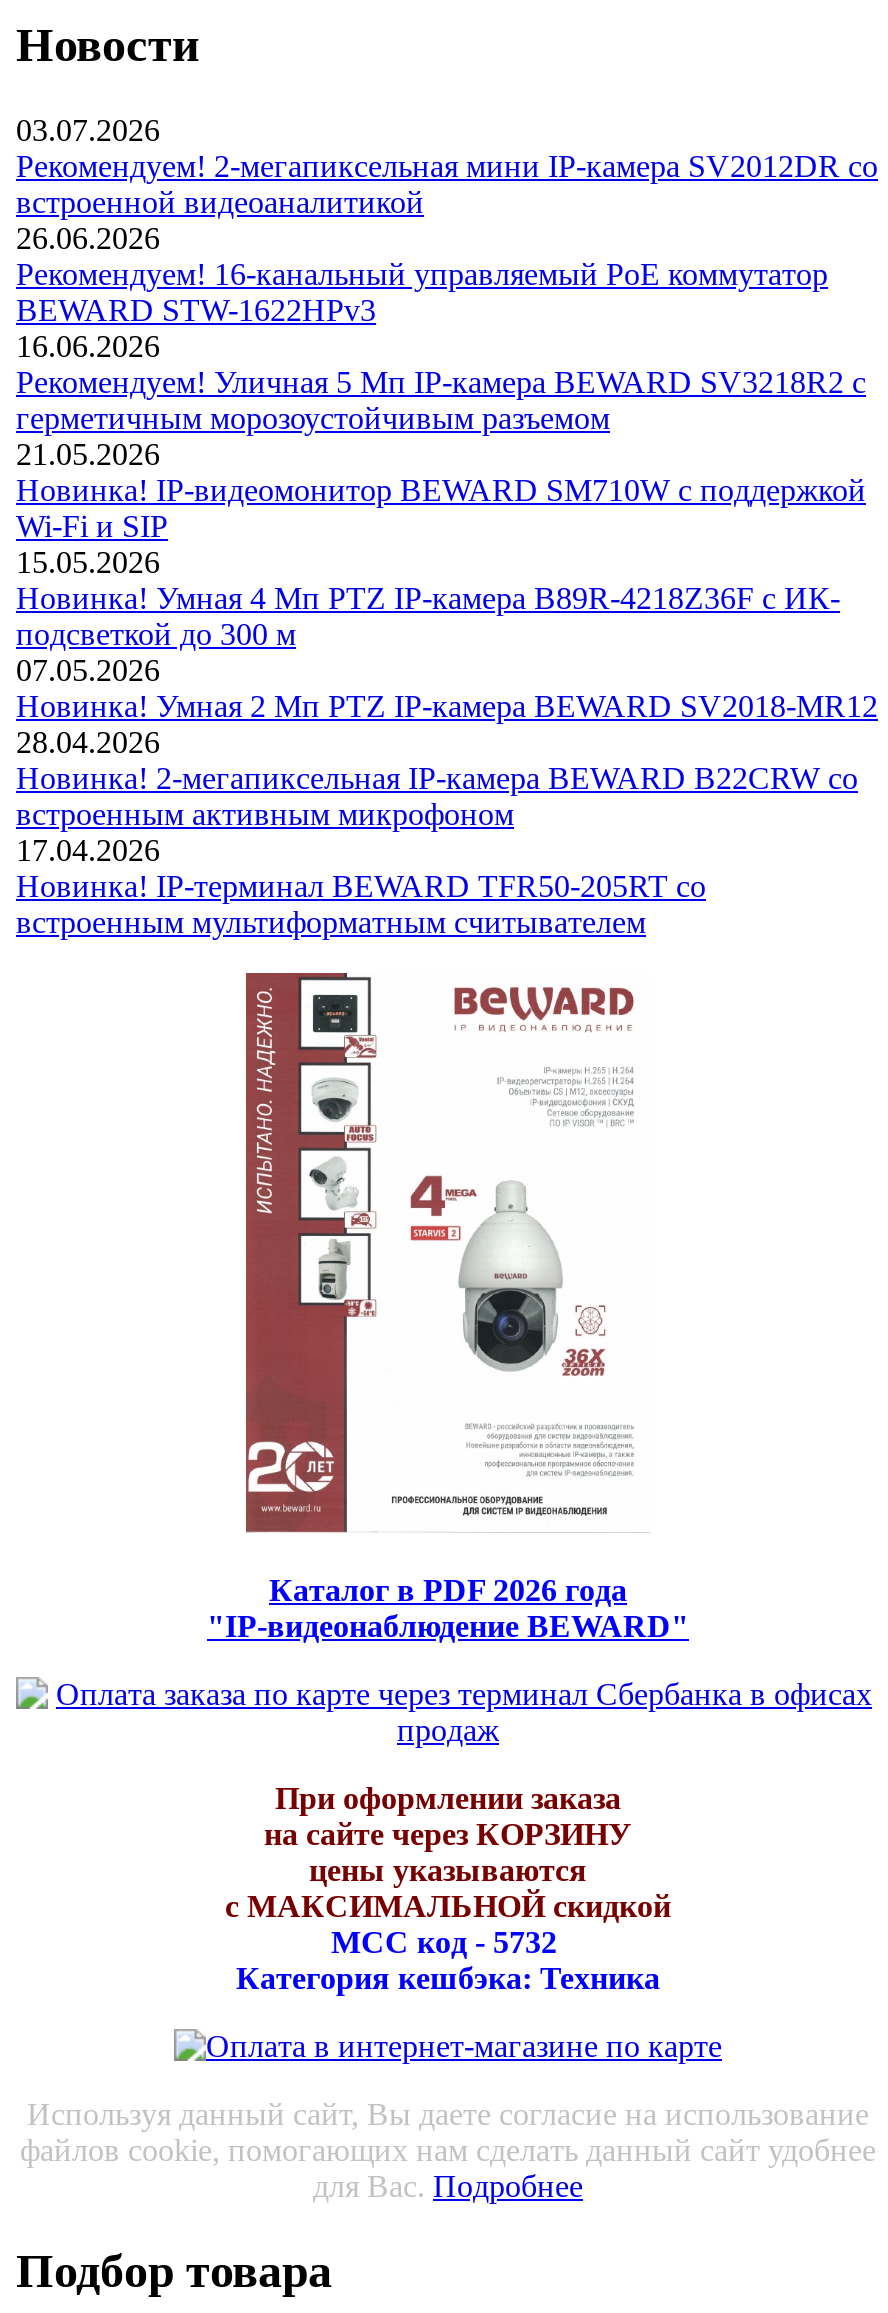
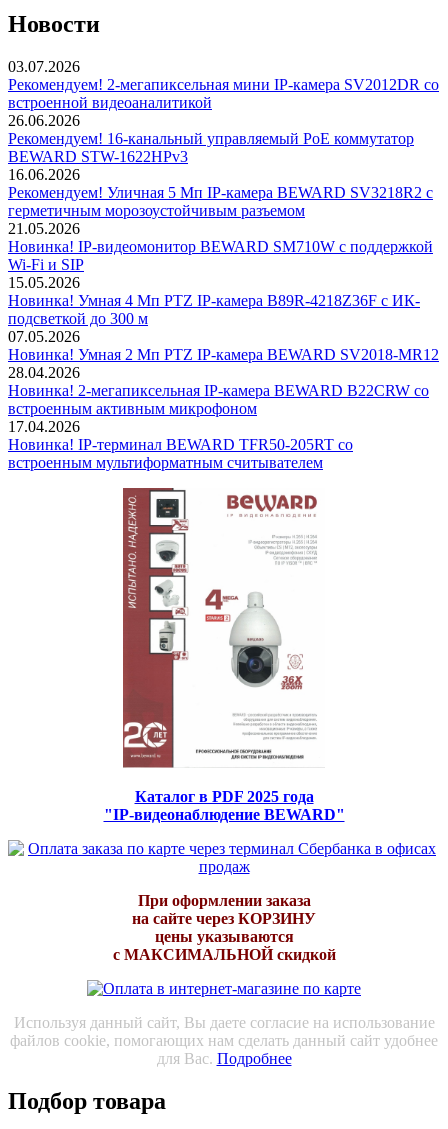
- Каталог в PDF 2026 года
+ Каталог в PDF 2025 года

- МСС код - 5732
- Категория кешбэка: Техника
